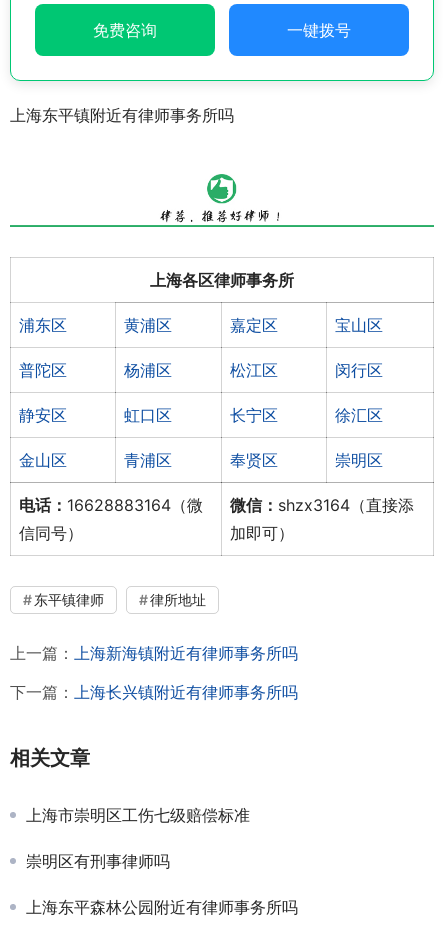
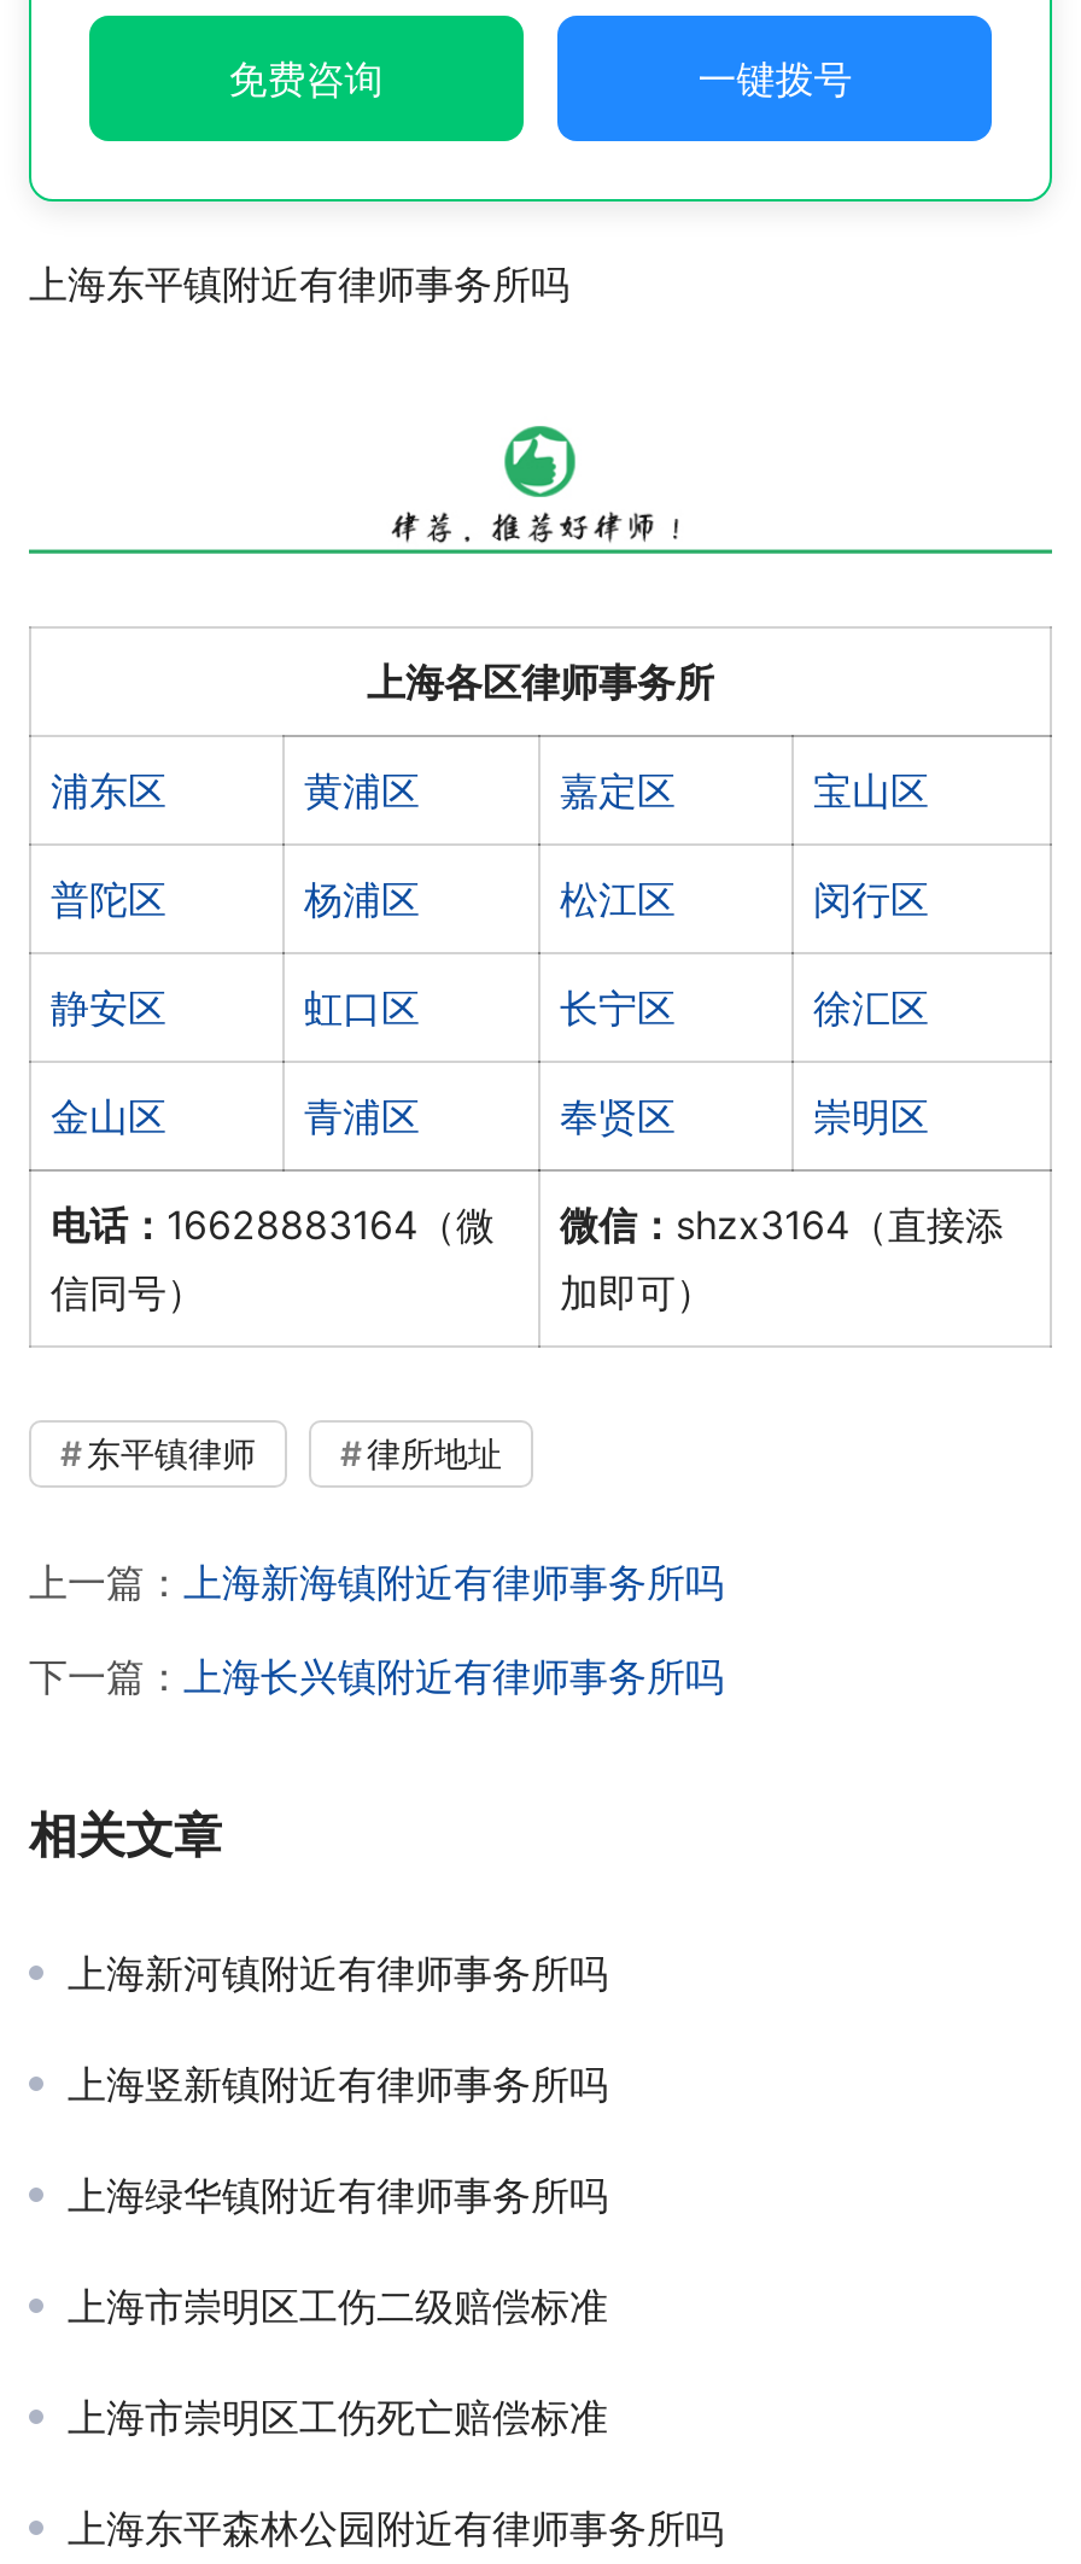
- 上海市崇明区工伤七级赔偿标准
- 崇明区有刑事律师吗
+ 上海新河镇附近有律师事务所吗
+ 上海竖新镇附近有律师事务所吗
+ 上海绿华镇附近有律师事务所吗
+ 上海市崇明区工伤二级赔偿标准
+ 上海市崇明区工伤死亡赔偿标准
